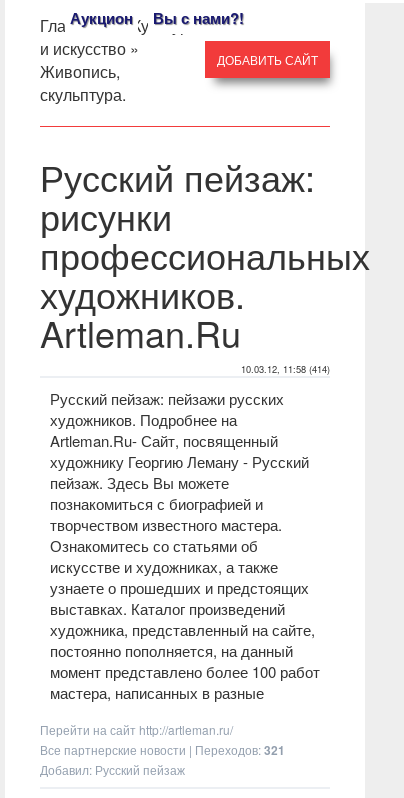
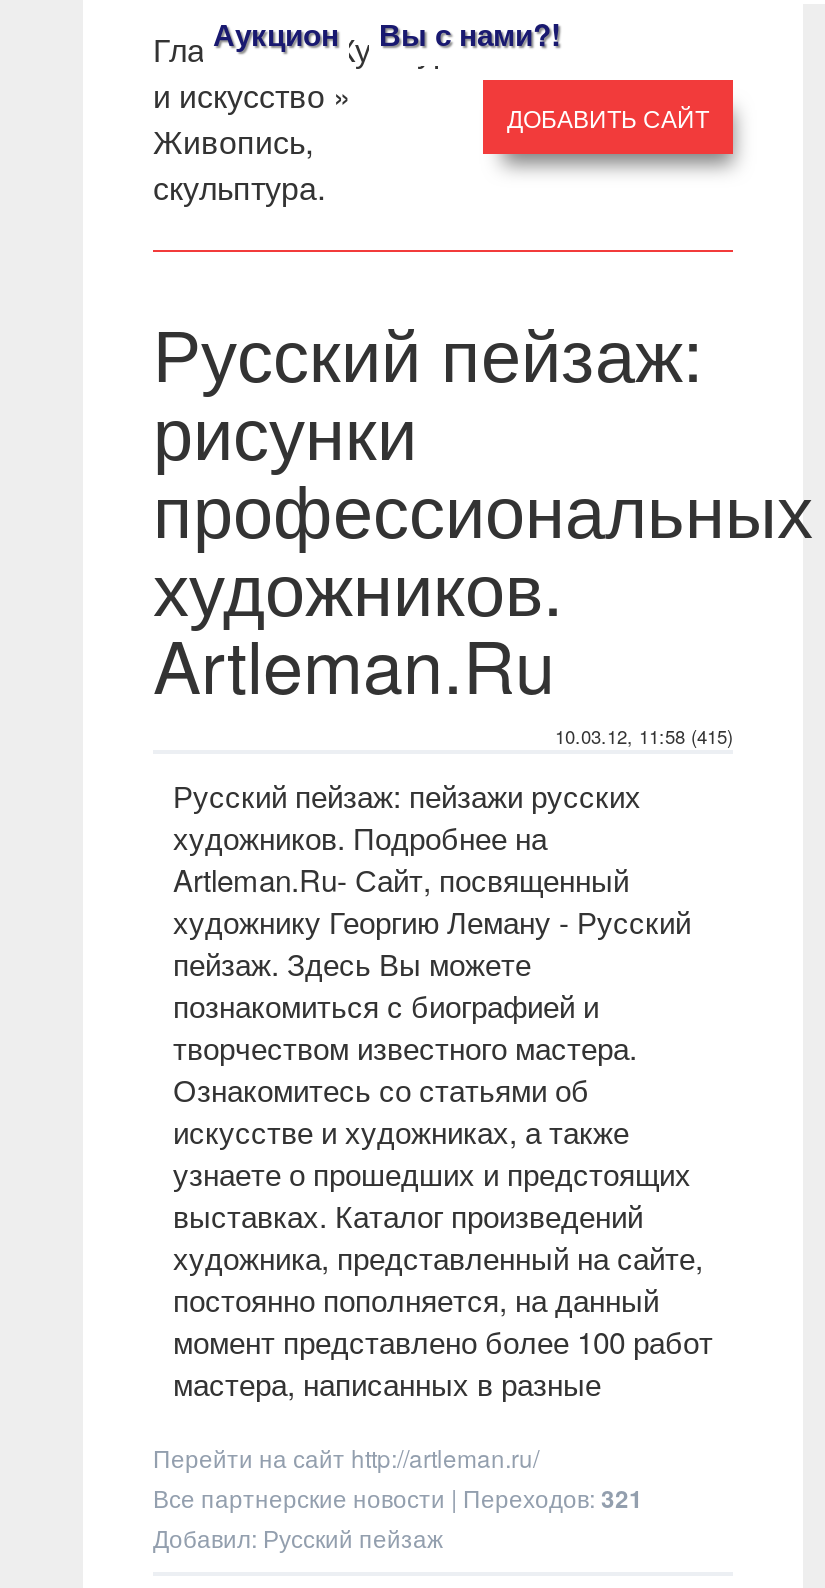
- 10.03.12, 11:58 (414)
+ 10.03.12, 11:58 (415)
